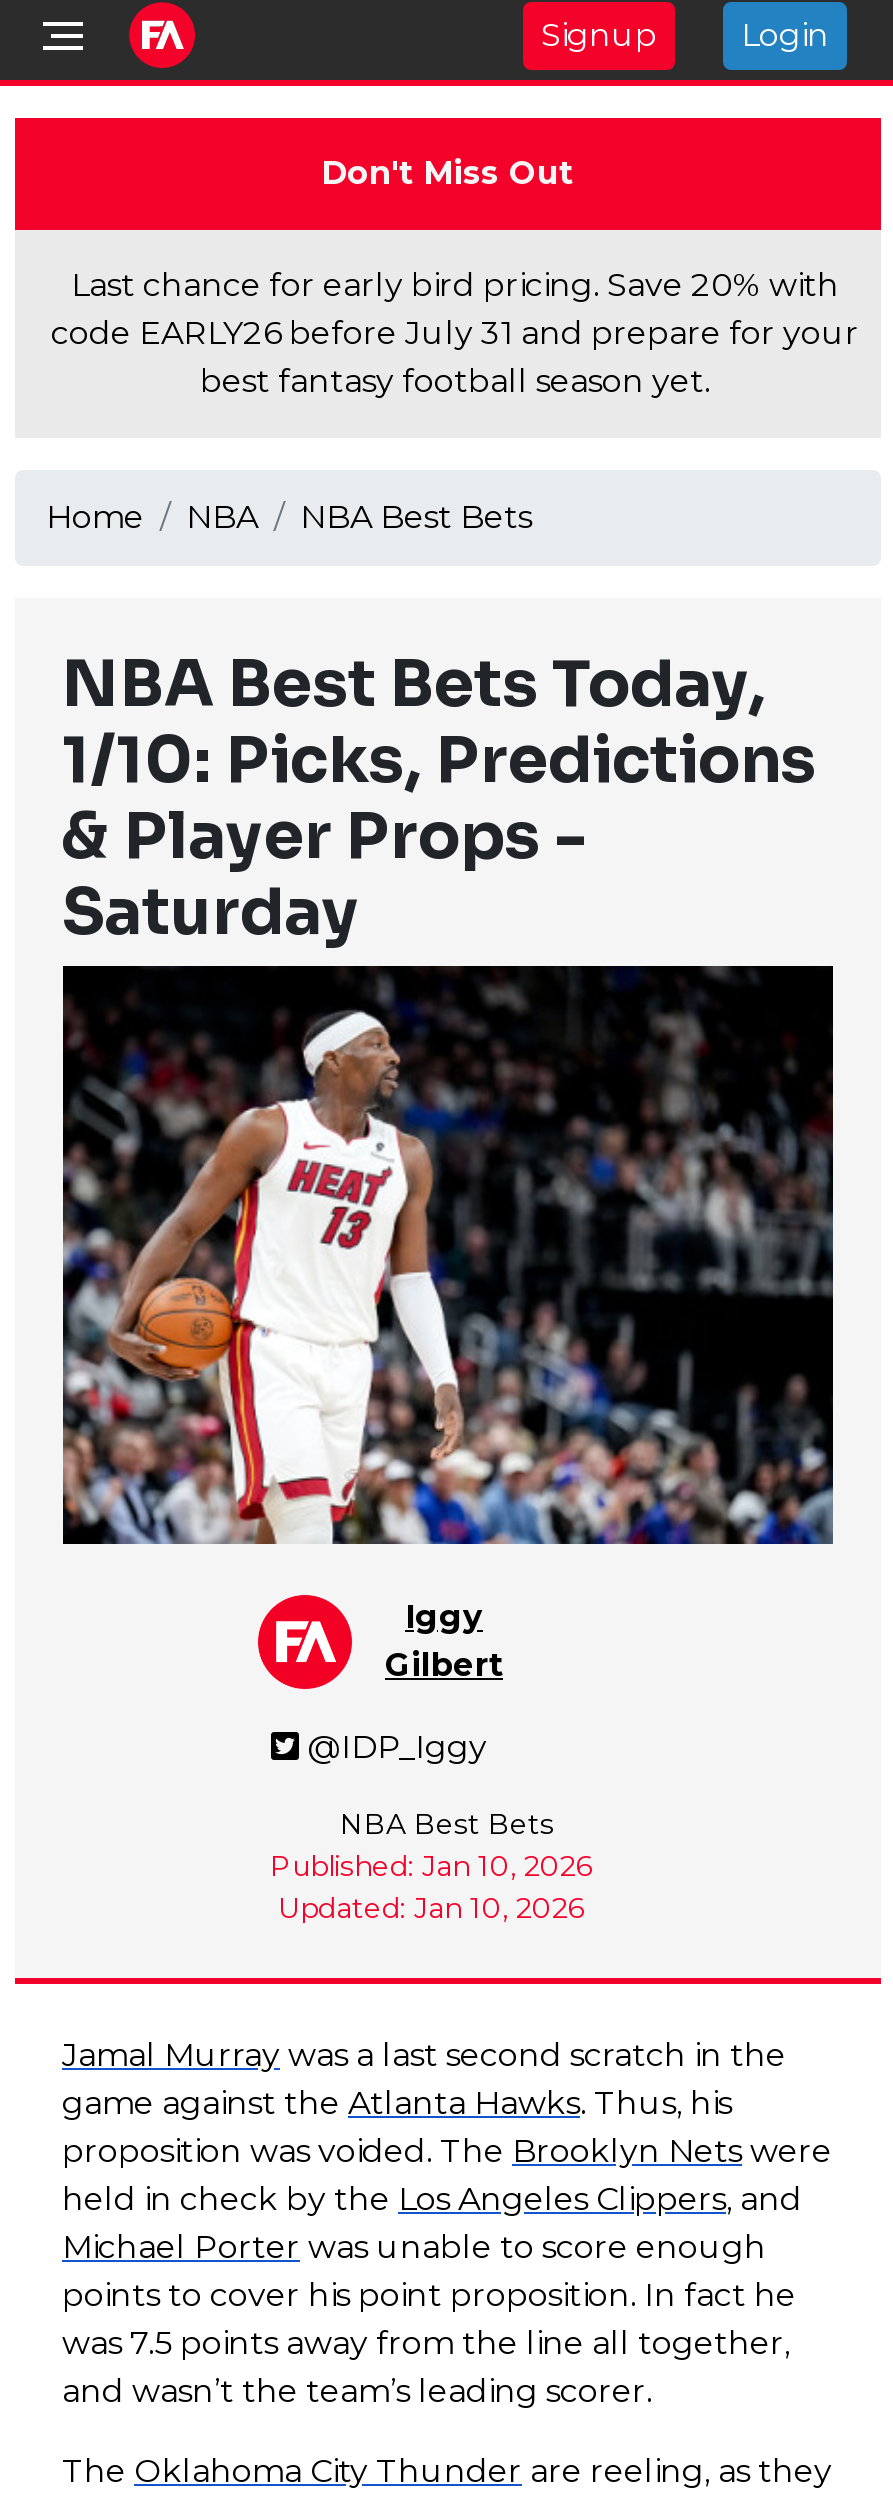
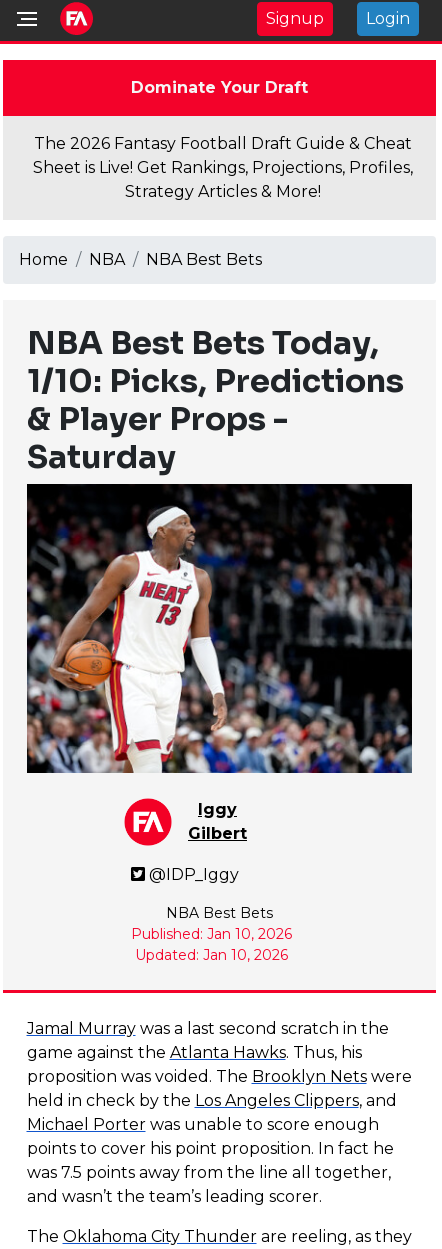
- Don't Miss Out
+ Dominate Your Draft

- Last chance for early bird pricing. Save 20% with
- code EARLY26 before July 31 and prepare for your
- best fantasy football season yet.
+ The 2026 Fantasy Football Draft Guide & Cheat
+ Sheet is Live! Get Rankings, Projections, Profiles,
+ Strategy Articles & More!
